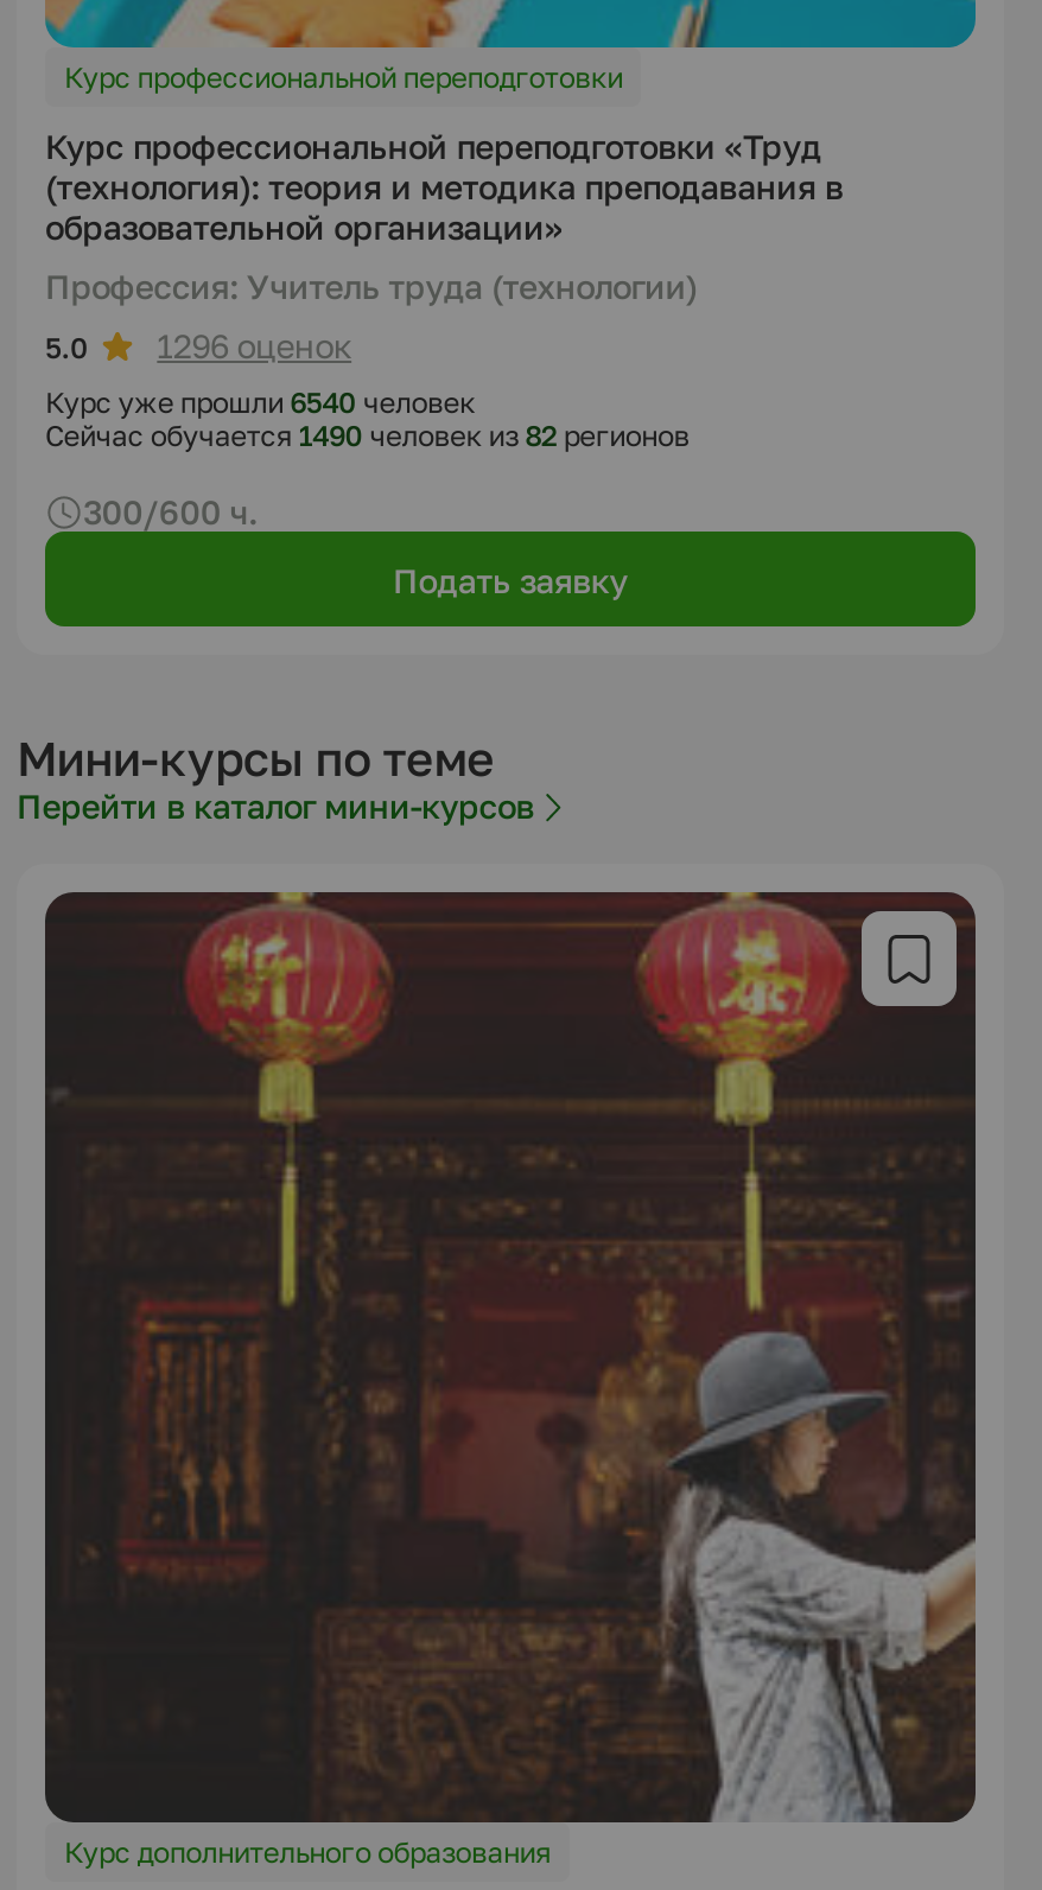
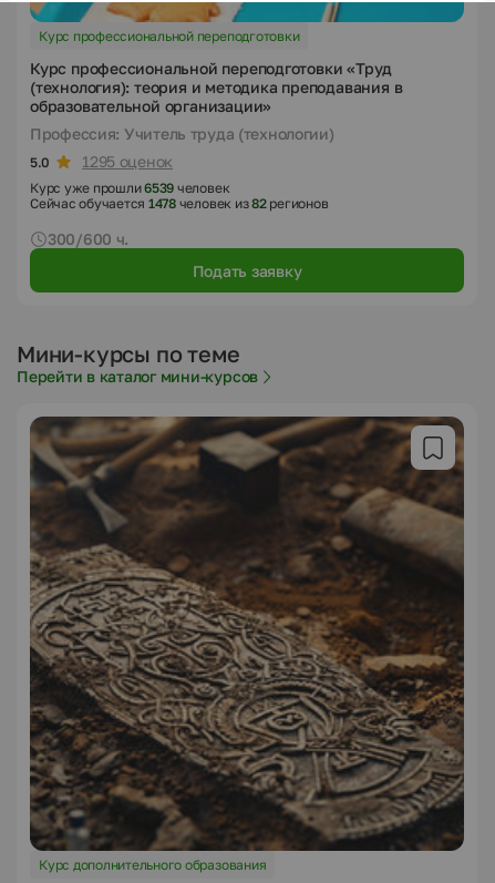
- 5.0 1296 оценок
+ 5.0 1295 оценок

- Курс уже прошли 6540 человек
+ Курс уже прошли 6539 человек

- Сейчас обучается 1490 человек из 82 регионов
+ Сейчас обучается 1478 человек из 82 регионов

- [image]
+ [image]
